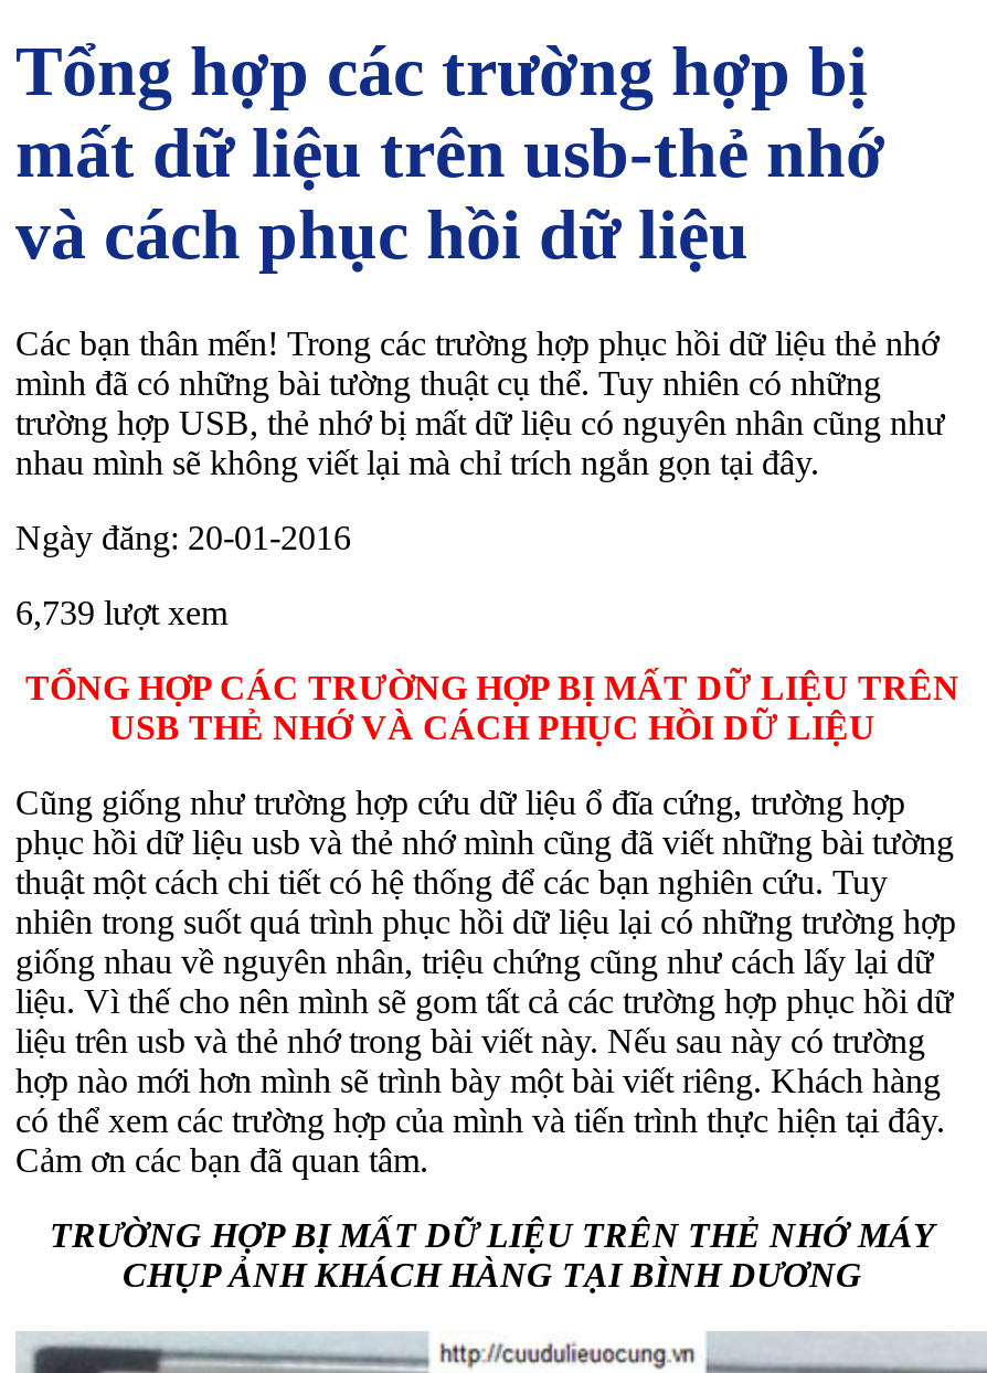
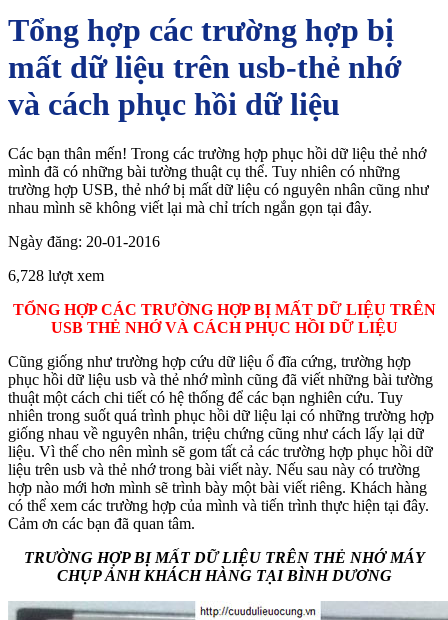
- 6,739 lượt xem
+ 6,728 lượt xem
